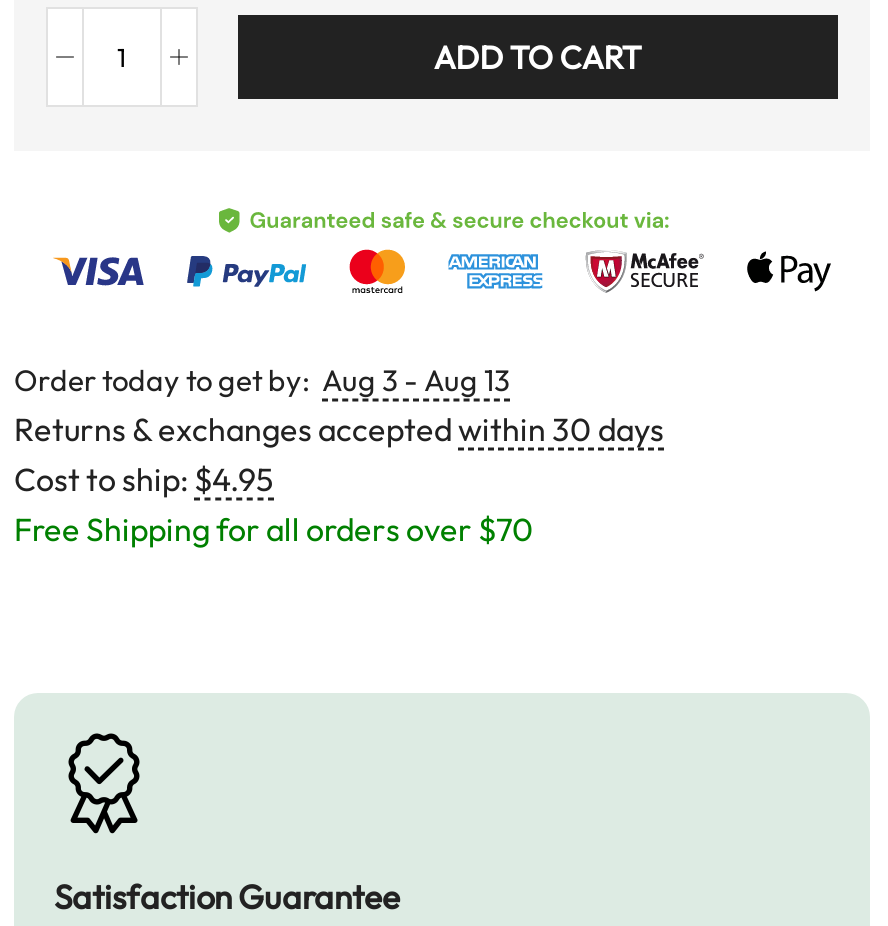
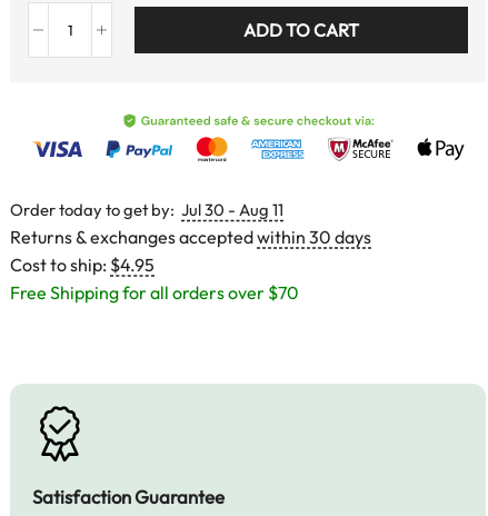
- Order today to get by: Aug 3 - Aug 13
+ Order today to get by: Jul 30 - Aug 11
